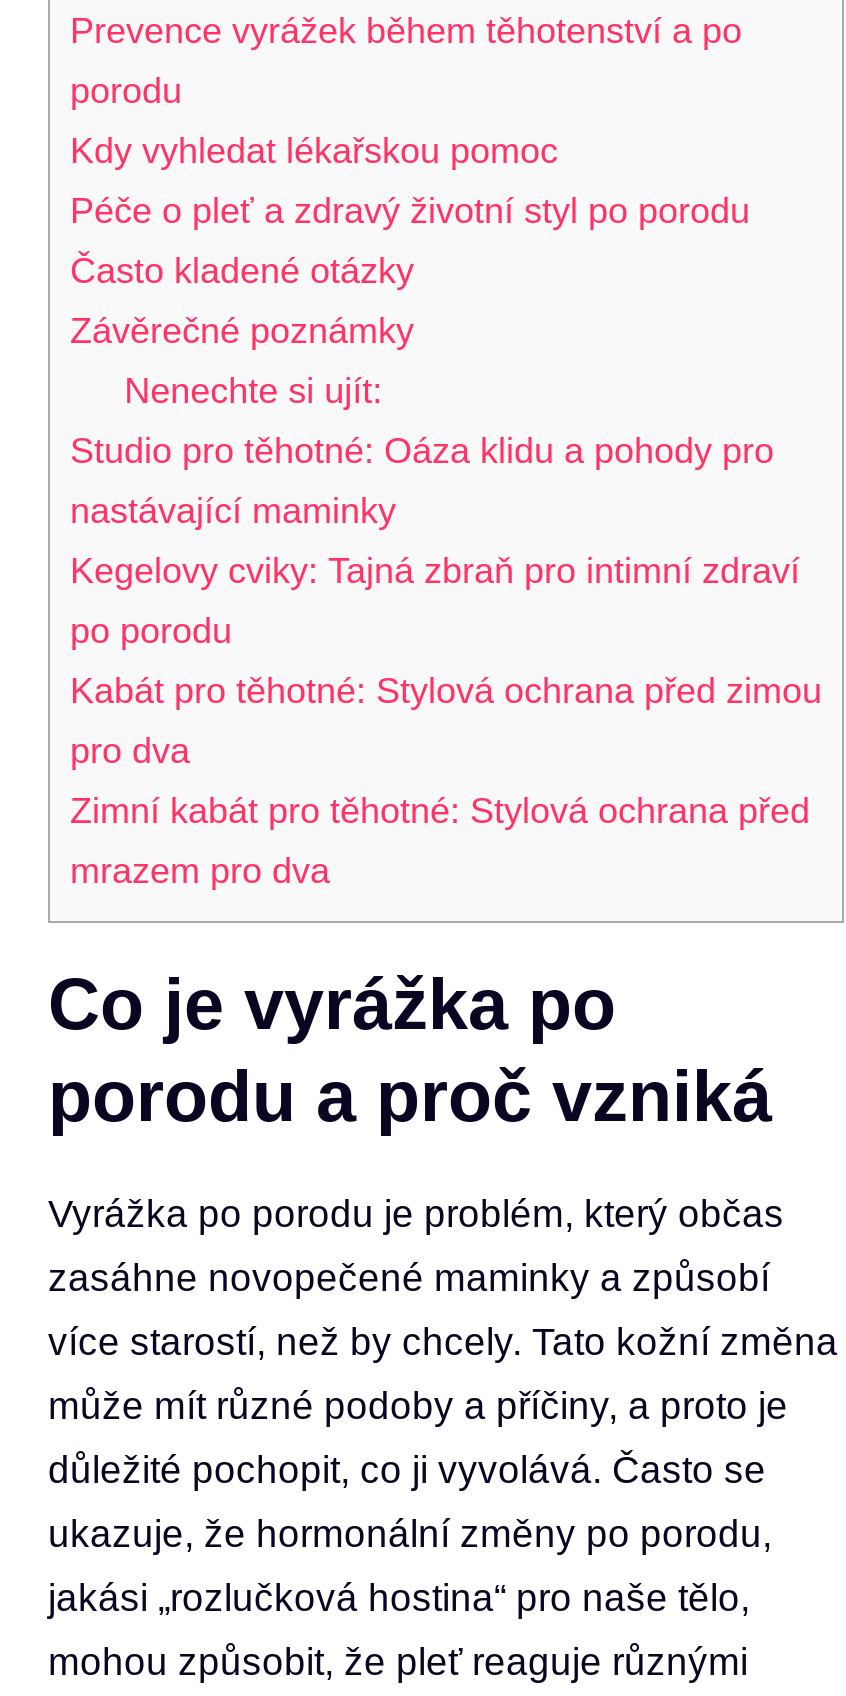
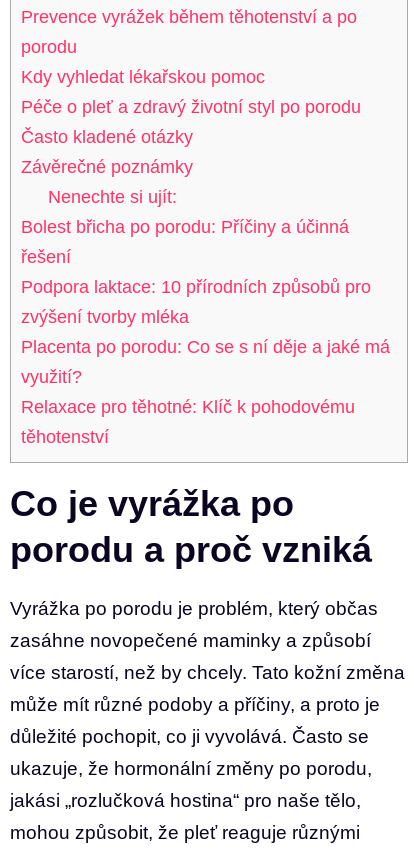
- Studio pro těhotné: Oáza klidu a pohody pro
+ Bolest břicha po porodu: Příčiny a účinná

- nastávající maminky
+ řešení

- Kegelovy cviky: Tajná zbraň pro intimní zdraví
+ Podpora laktace: 10 přírodních způsobů pro

- po porodu
+ zvýšení tvorby mléka

- Kabát pro těhotné: Stylová ochrana před zimou
+ Placenta po porodu: Co se s ní děje a jaké má

- pro dva
+ využití?

- Zimní kabát pro těhotné: Stylová ochrana před
+ Relaxace pro těhotné: Klíč k pohodovému

- mrazem pro dva
+ těhotenství
